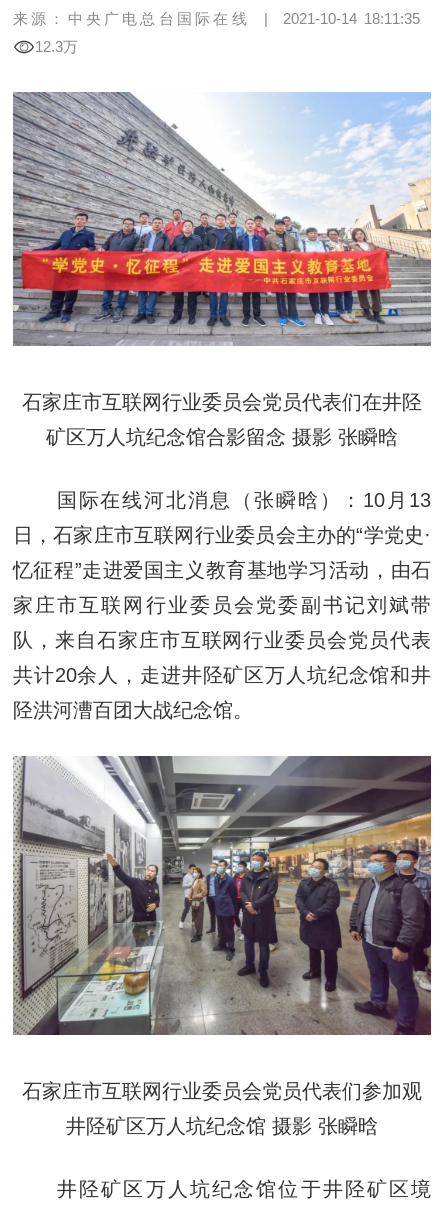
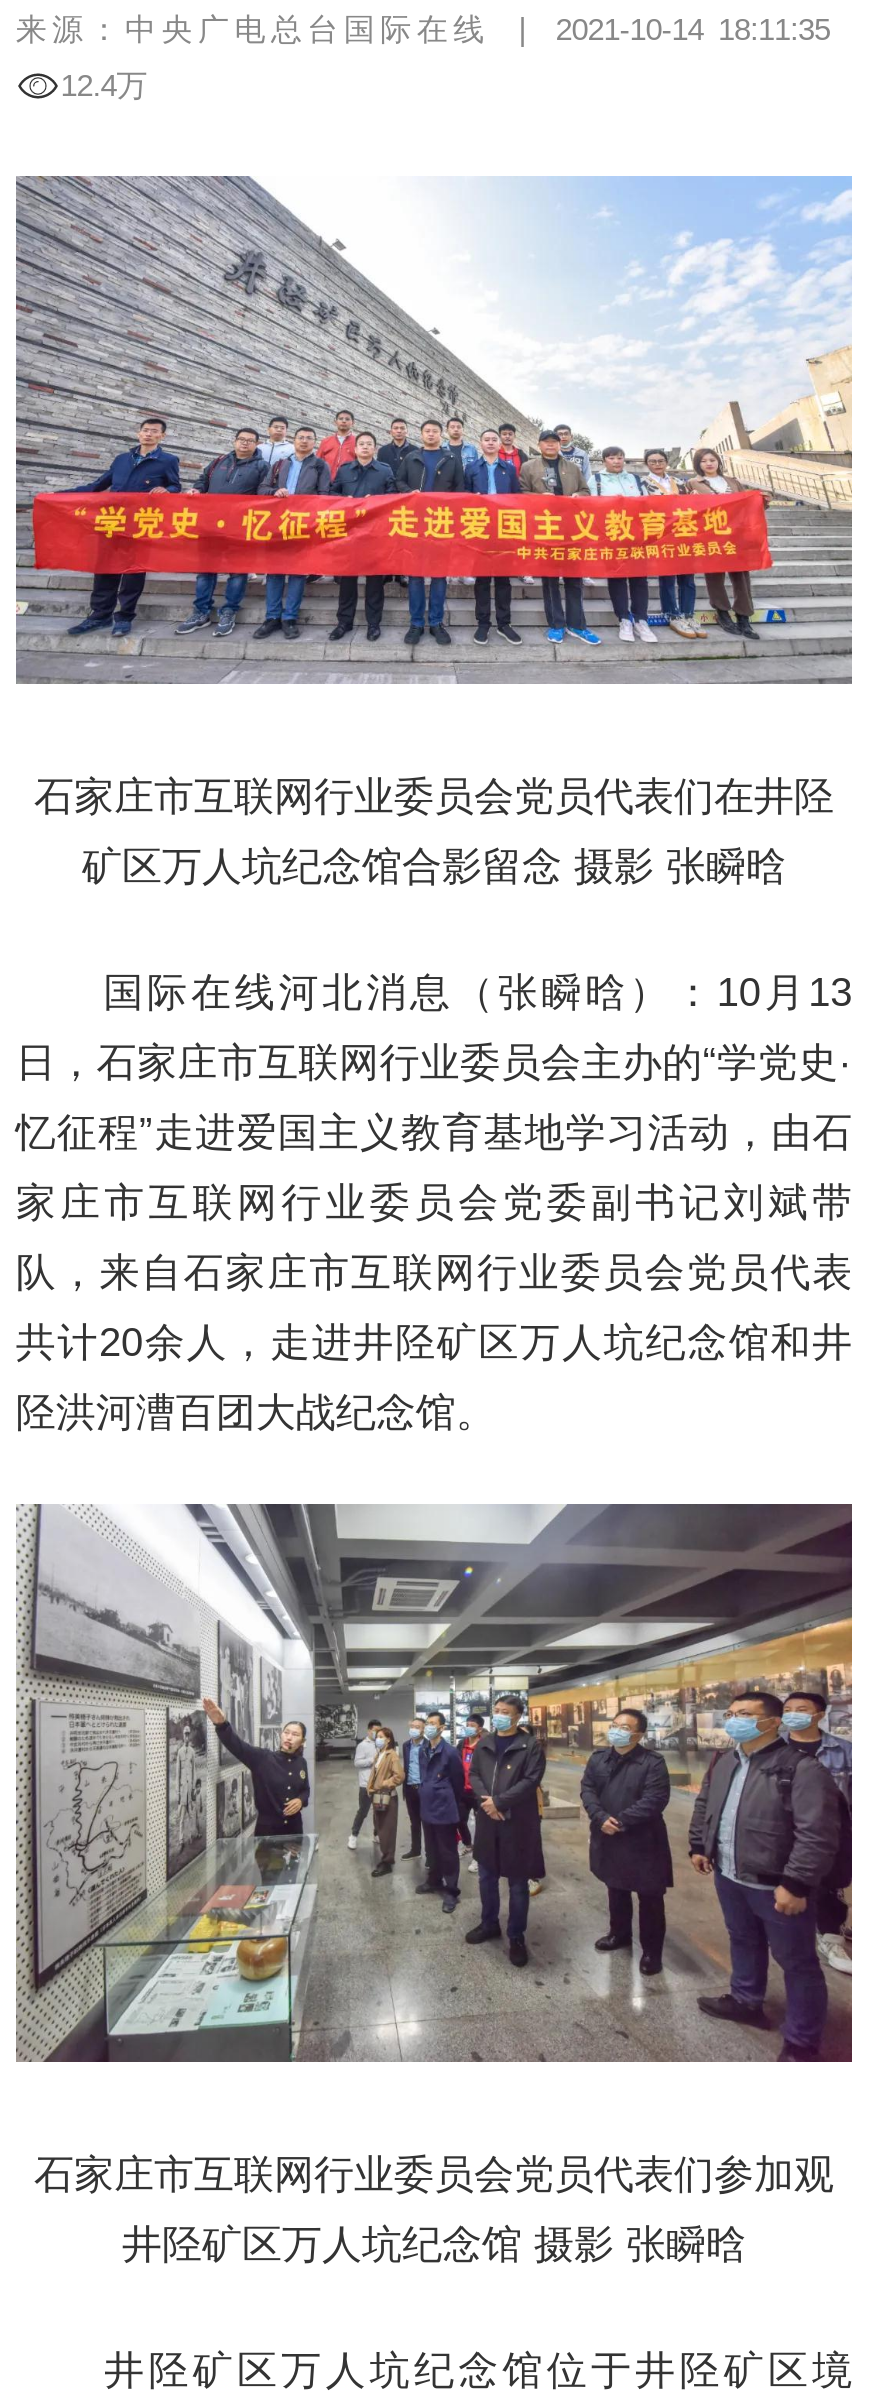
- 12.3万
+ 12.4万
